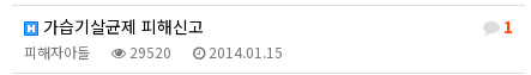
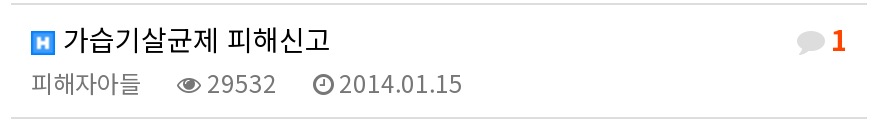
- 피해자아들 29520 2014.01.15
+ 피해자아들 29532 2014.01.15
